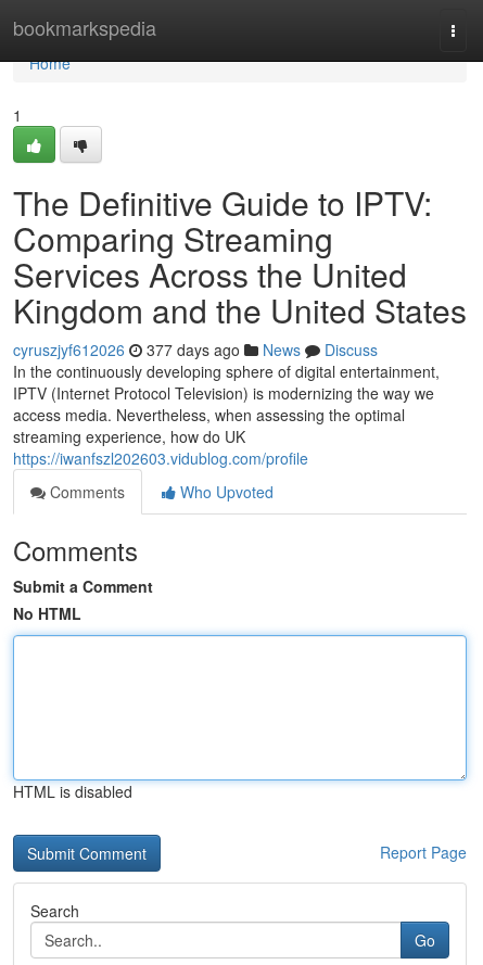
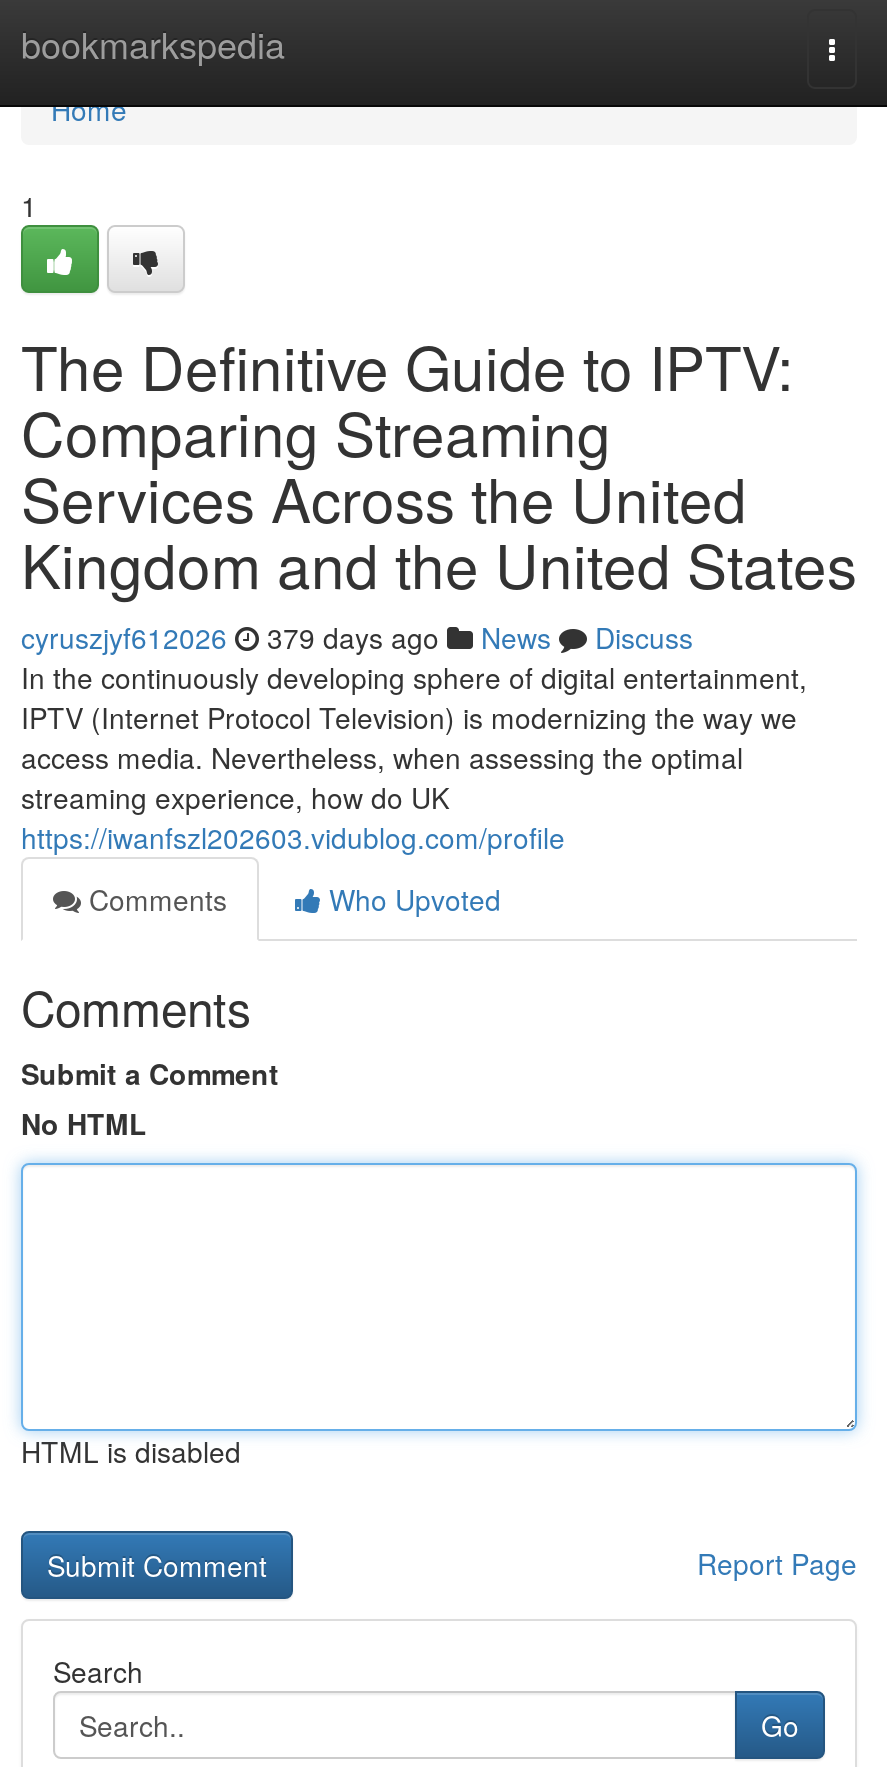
- cyruszjyf612026 377 days ago News Discuss
+ cyruszjyf612026 379 days ago News Discuss
